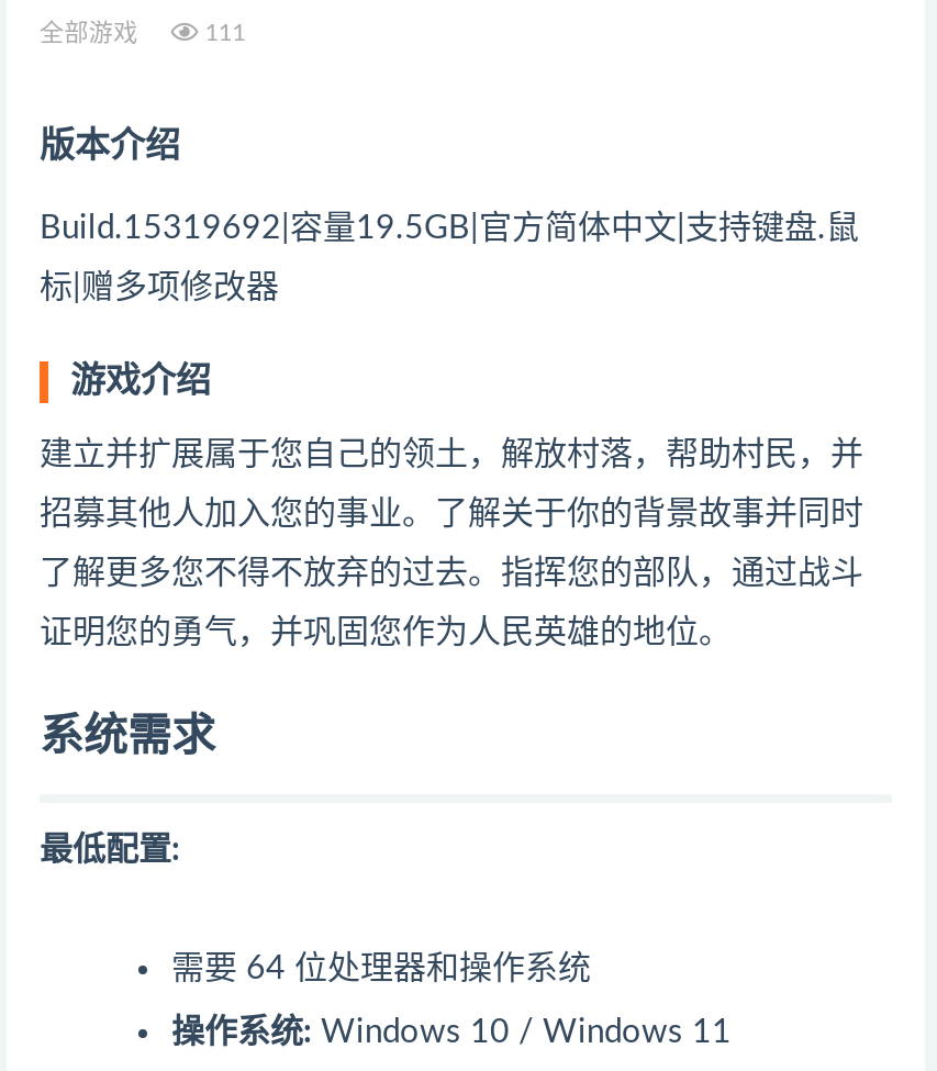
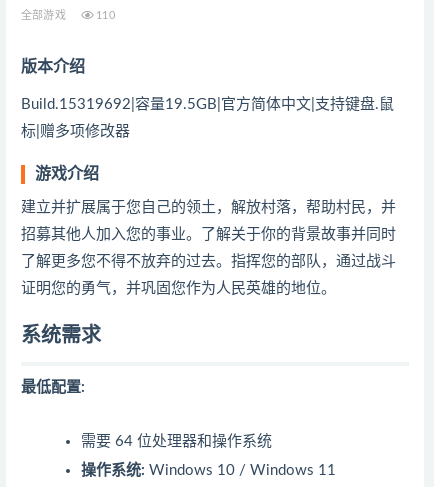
- 111
+ 110
